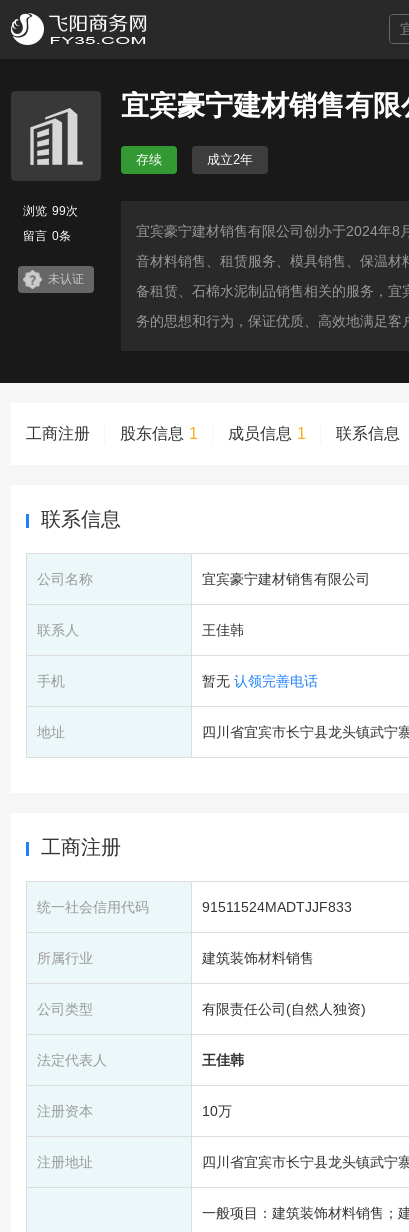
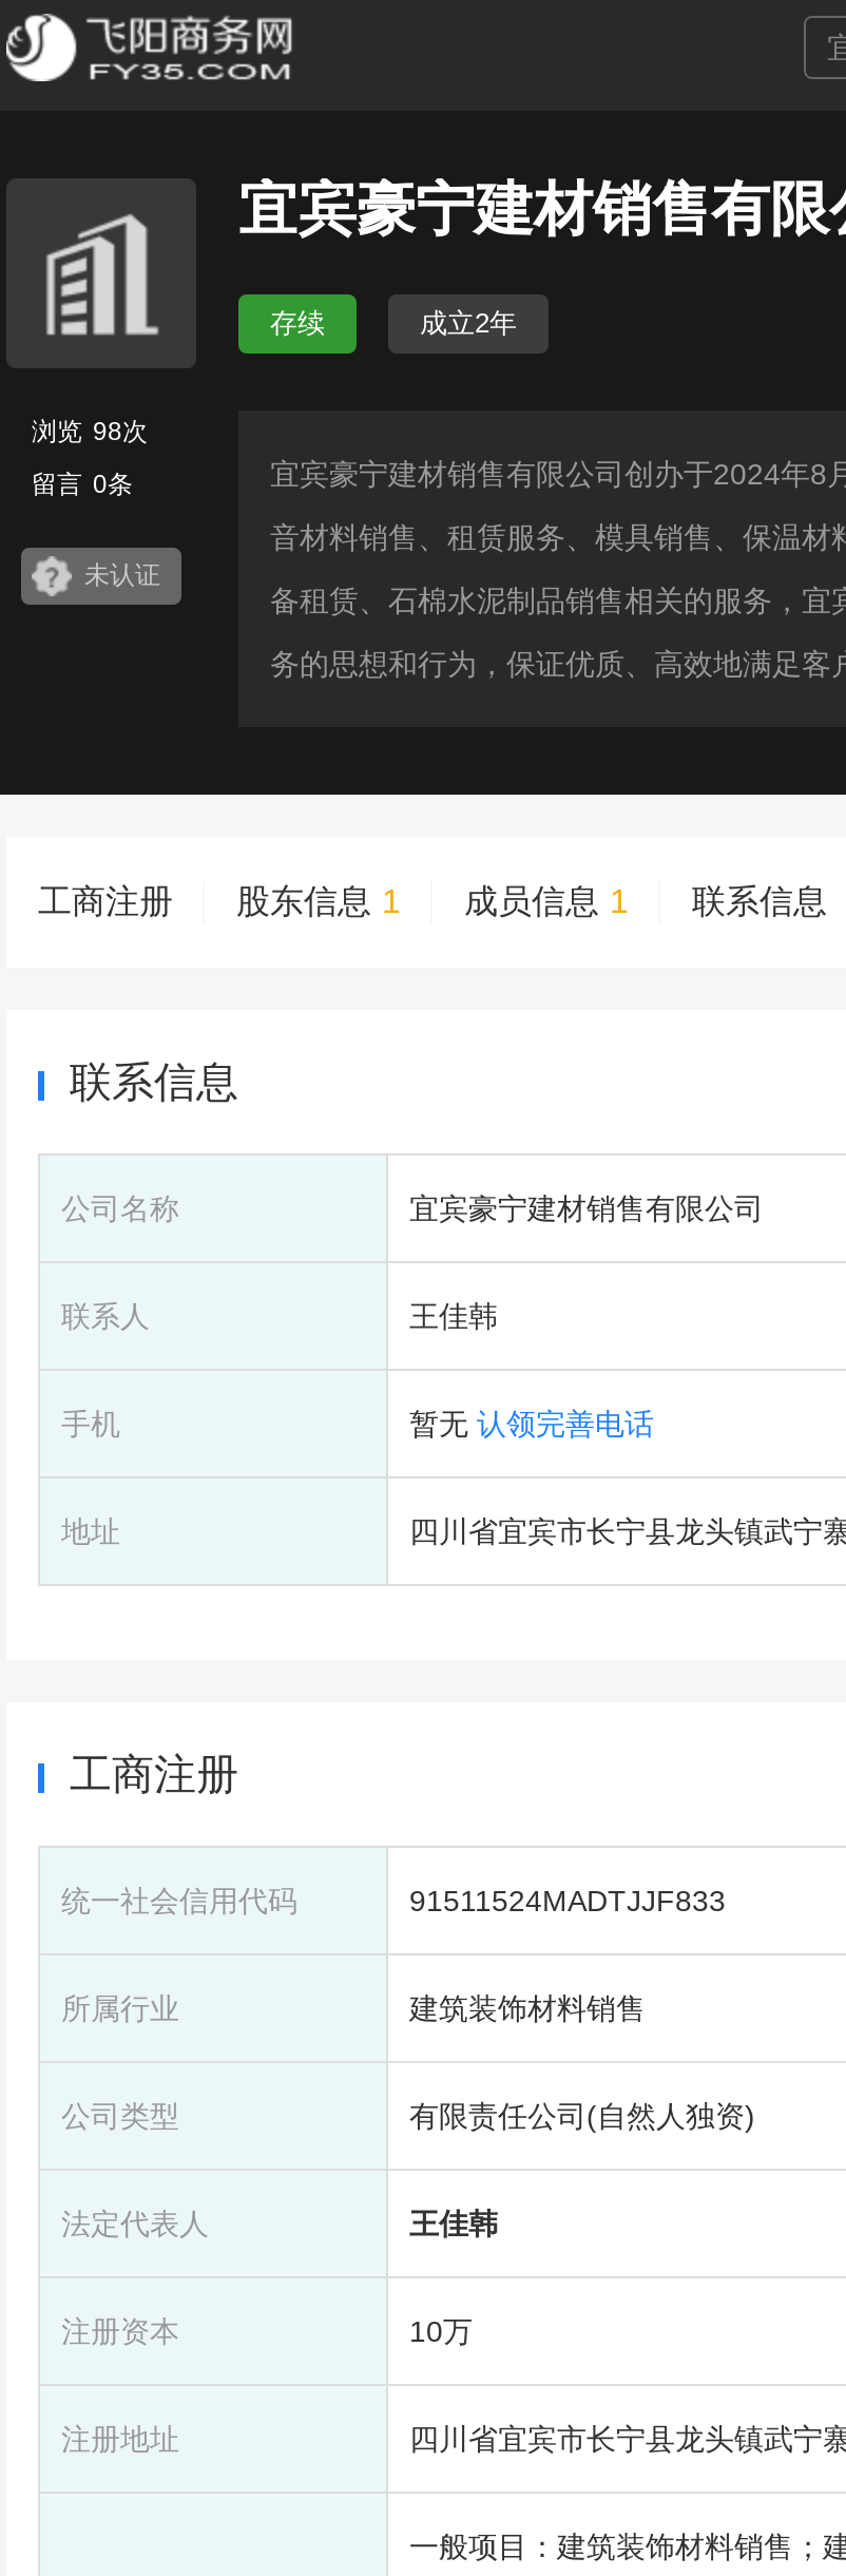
- 浏览 99次
+ 浏览 98次
